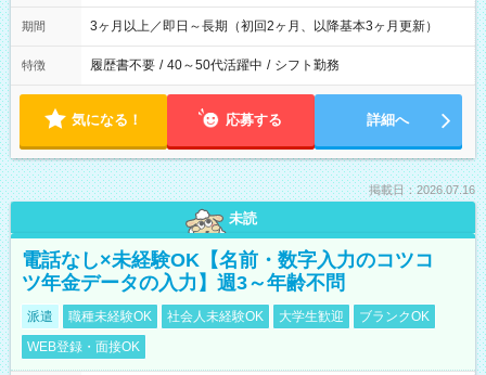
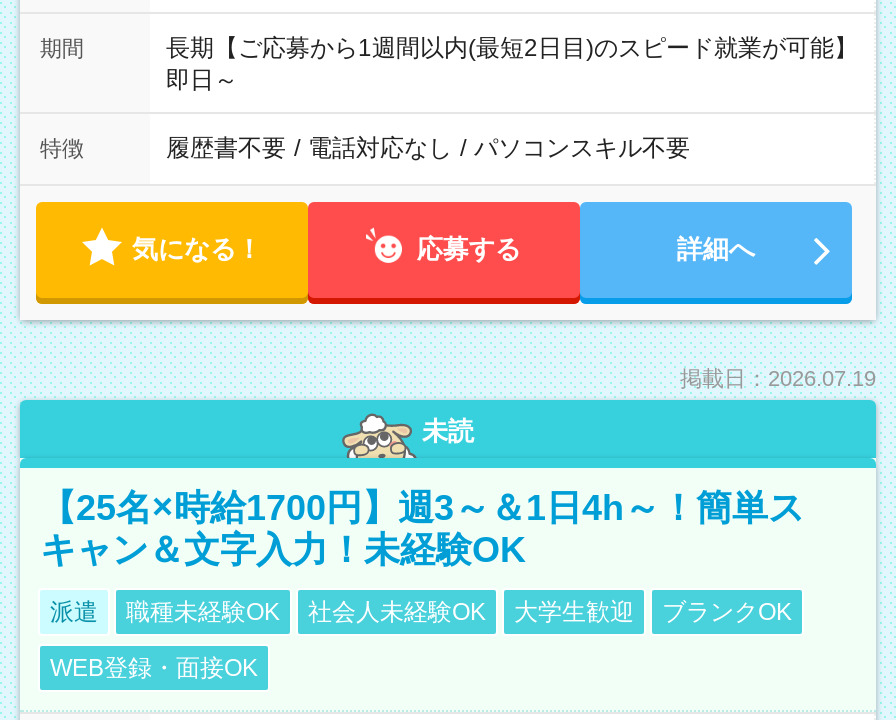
- 3ヶ月以上／即日～長期（初回2ヶ月、以降基本3ヶ月更新）
+ 長期【ご応募から1週間以内(最短2日目)のスピード就業が可能】
+ 即日～

- 履歴書不要 / 40～50代活躍中 / シフト勤務
+ 履歴書不要 / 電話対応なし / パソコンスキル不要

- 掲載日：2026.07.16
+ 掲載日：2026.07.19

- 電話なし×未経験OK【名前・数字入力のコツコ
- ツ年金データの入力】週3～年齢不問
+ 【25名×時給1700円】週3～＆1日4h～！簡単ス
+ キャン＆文字入力！未経験OK
